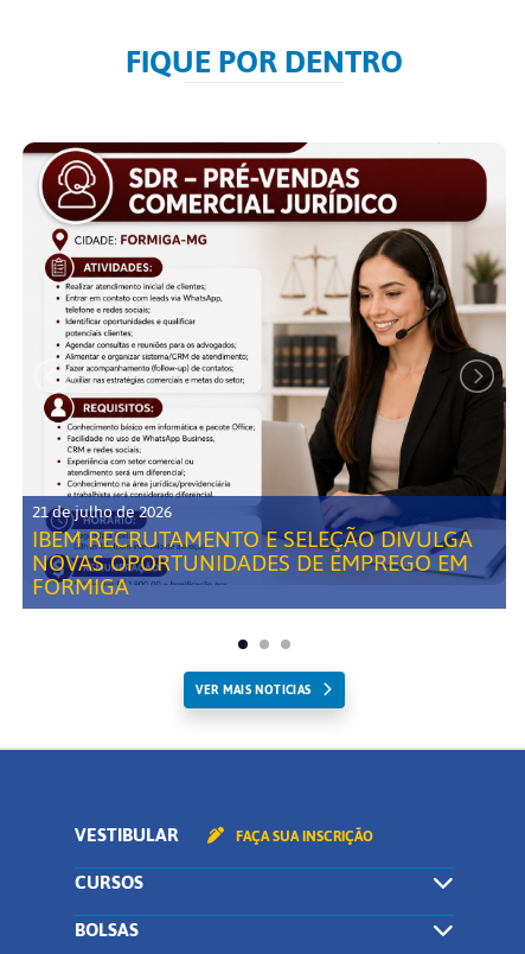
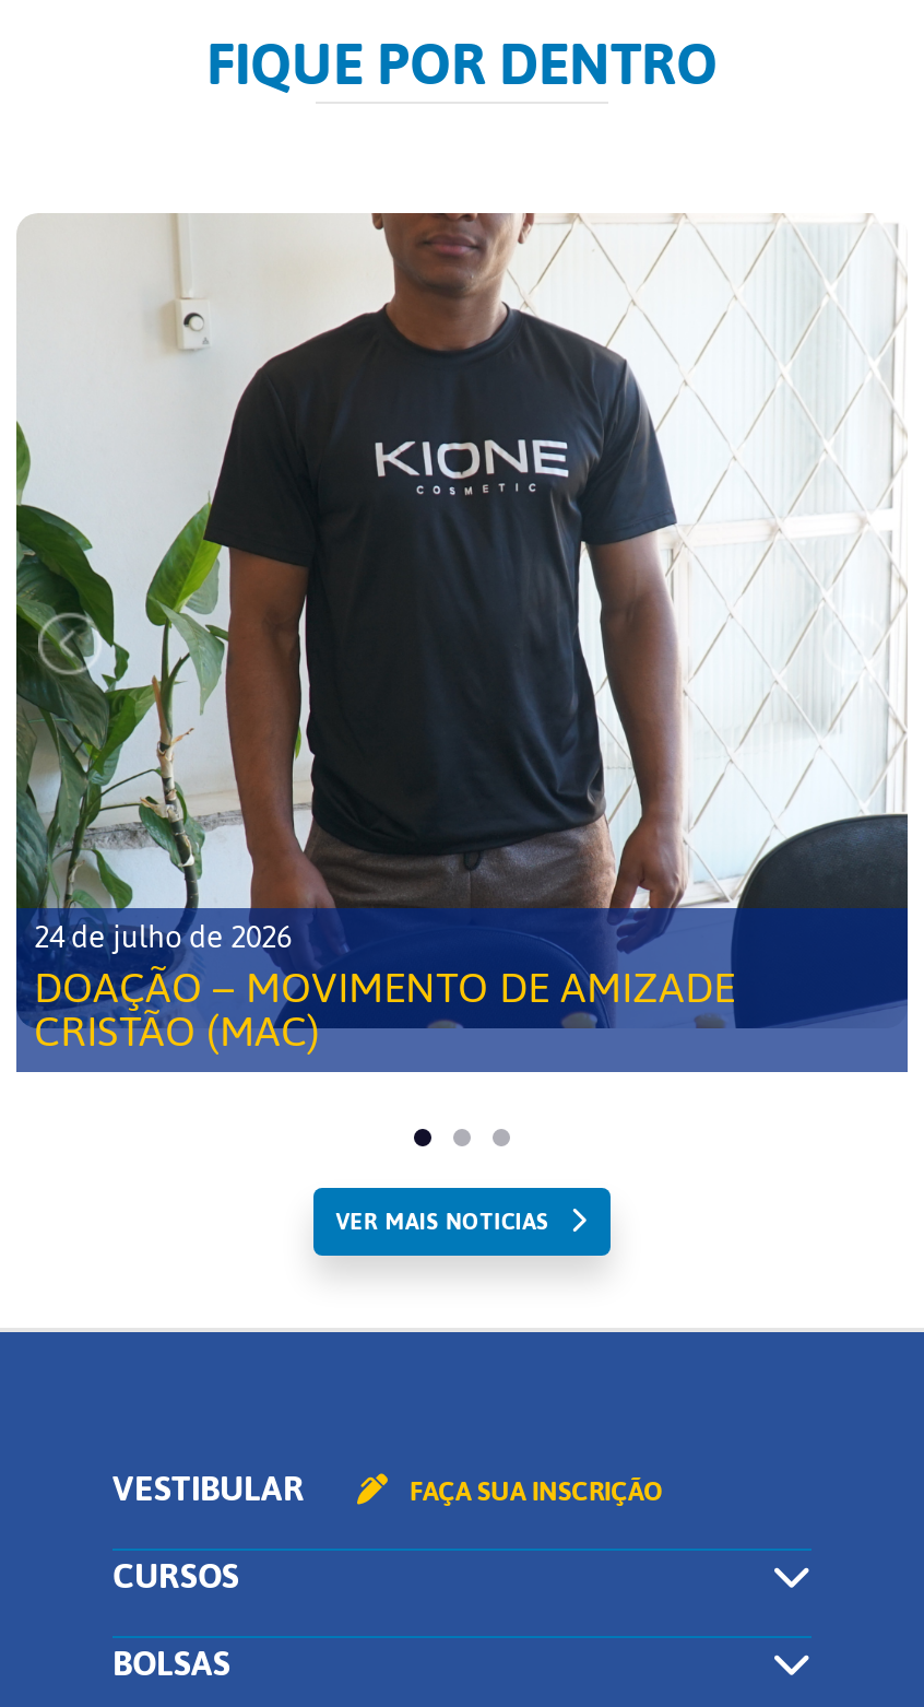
- [image]
- 21 de julho de 2026
- IBEM RECRUTAMENTO E SELEÇÃO DIVULGA
- NOVAS OPORTUNIDADES DE EMPREGO EM
- FORMIGA
+ [image]
+ 24 de julho de 2026
+ DOAÇÃO – MOVIMENTO DE AMIZADE
+ CRISTÃO (MAC)
